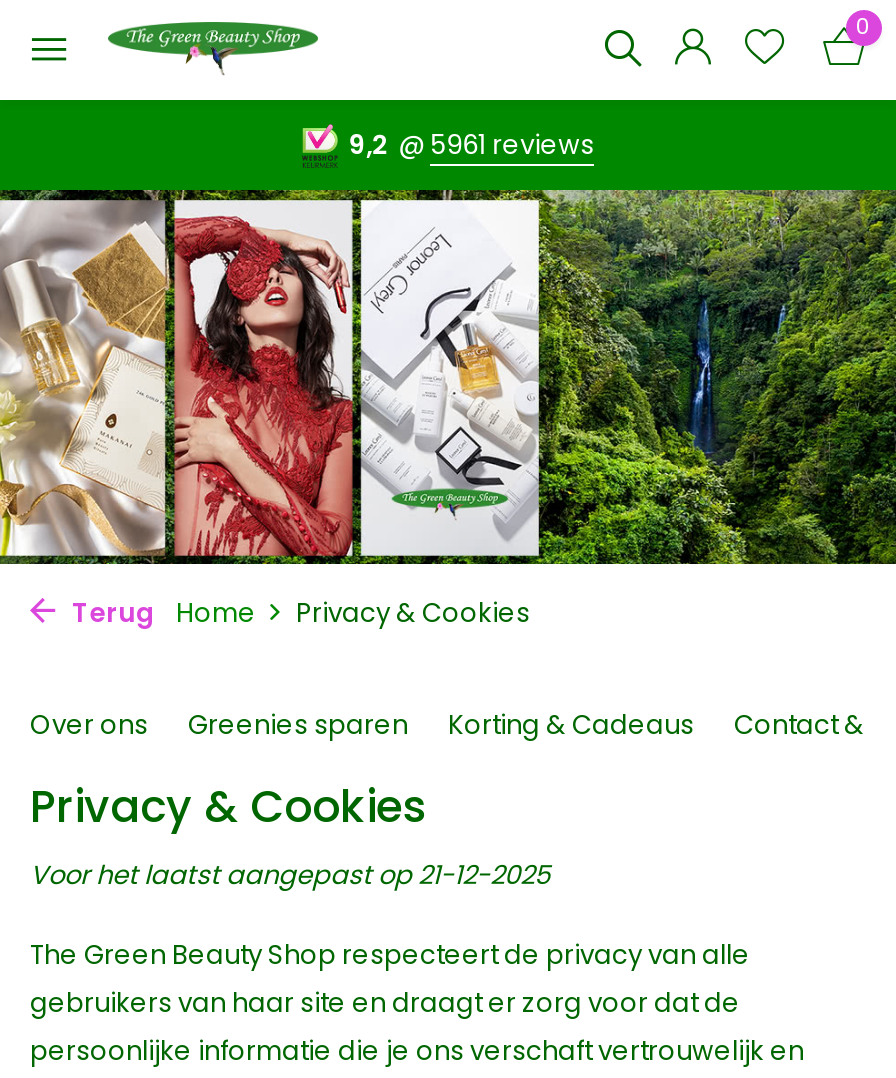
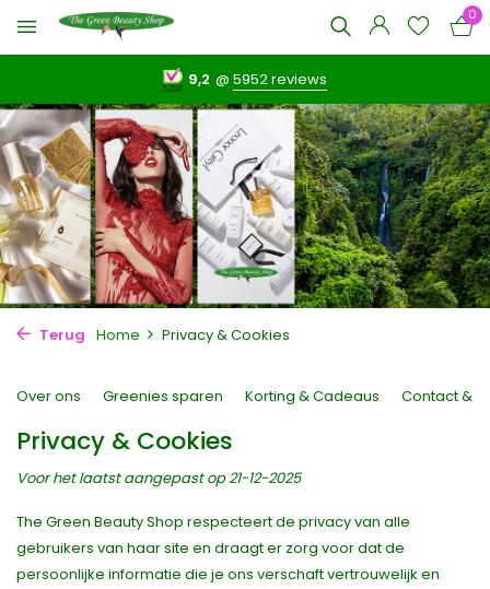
- 9,2 @ 5961 reviews
+ 9,2 @ 5952 reviews
